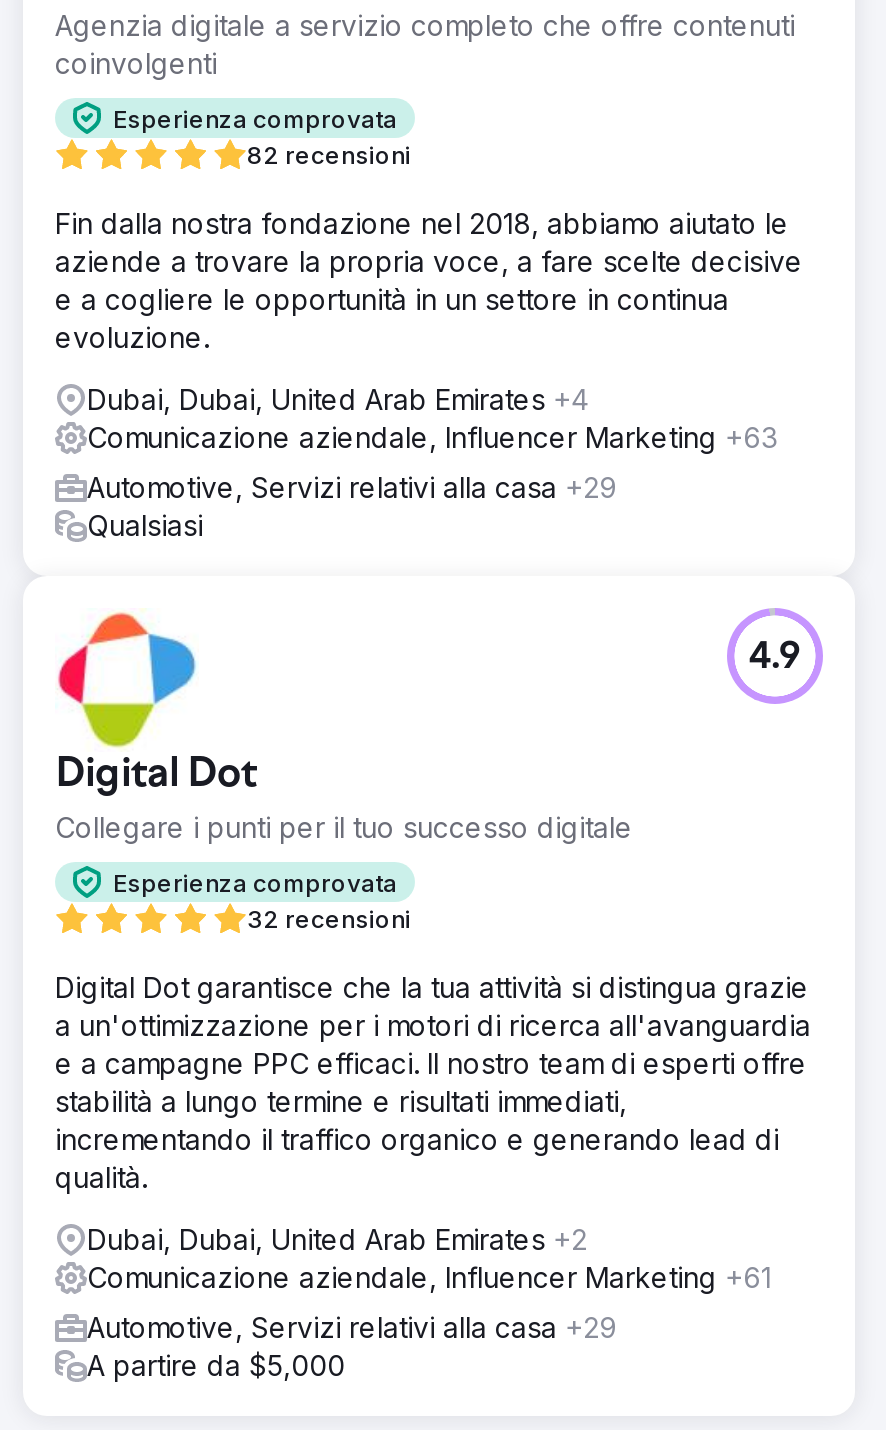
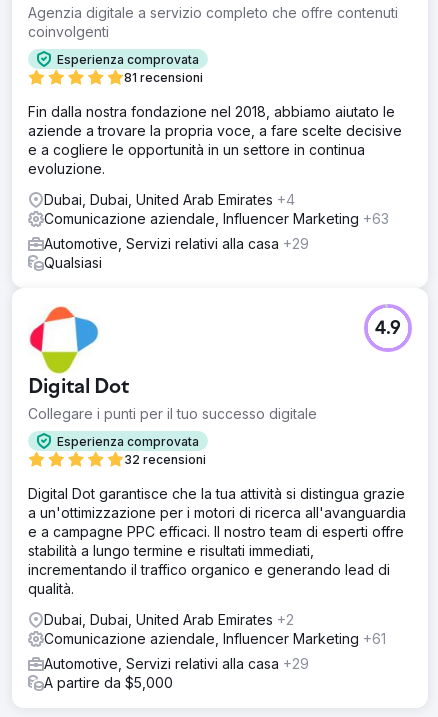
- 82 recensioni
+ 81 recensioni
